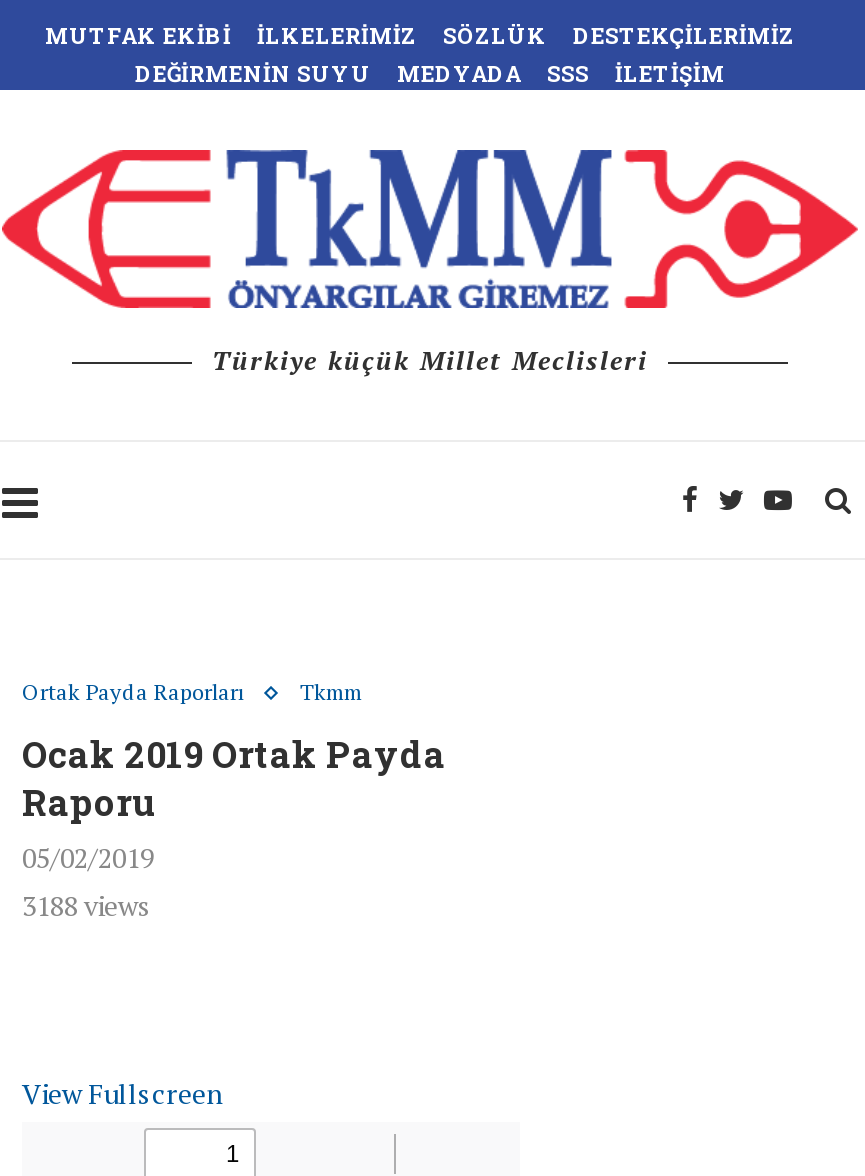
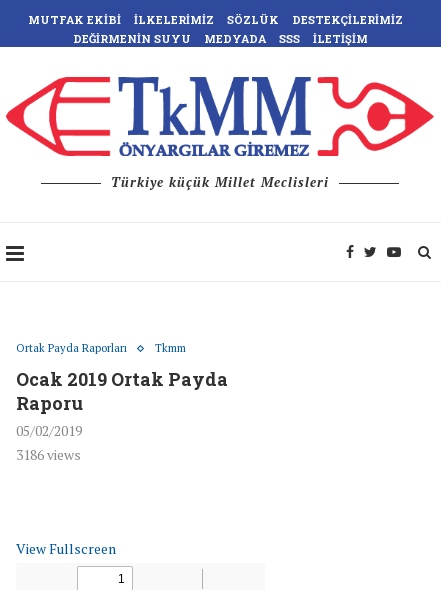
- 3188 views
+ 3186 views
